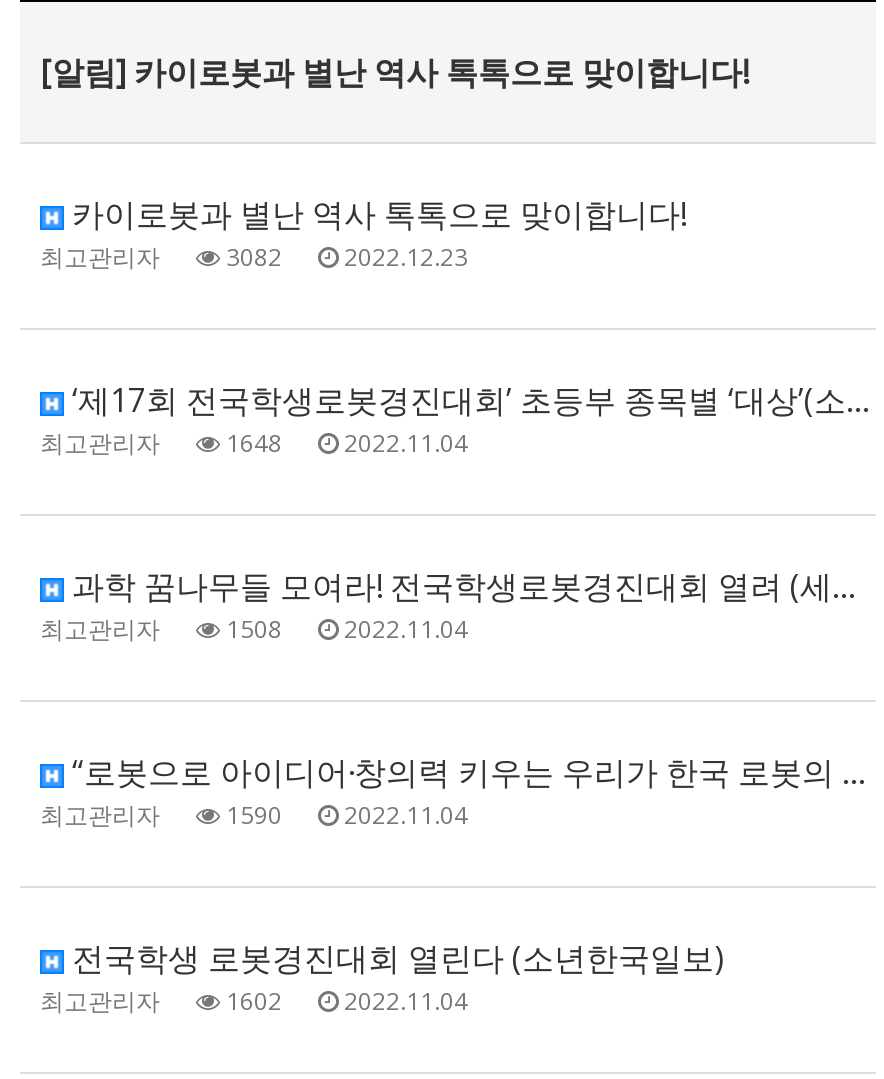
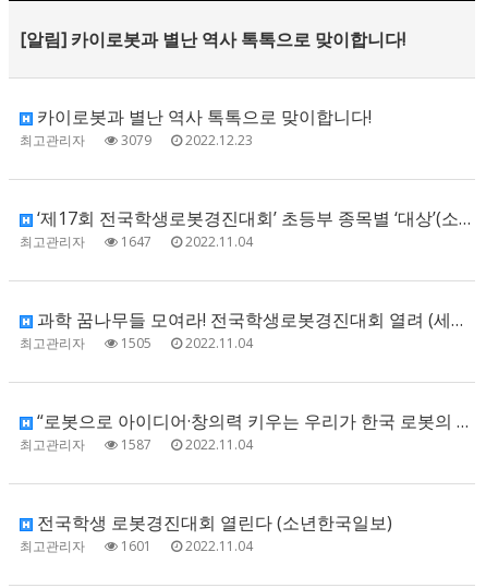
- 최고관리자 3082 2022.12.23
+ 최고관리자 3079 2022.12.23

- 최고관리자 1648 2022.11.04
+ 최고관리자 1647 2022.11.04

- 최고관리자 1508 2022.11.04
+ 최고관리자 1505 2022.11.04

- 최고관리자 1590 2022.11.04
+ 최고관리자 1587 2022.11.04

- 최고관리자 1602 2022.11.04
+ 최고관리자 1601 2022.11.04
